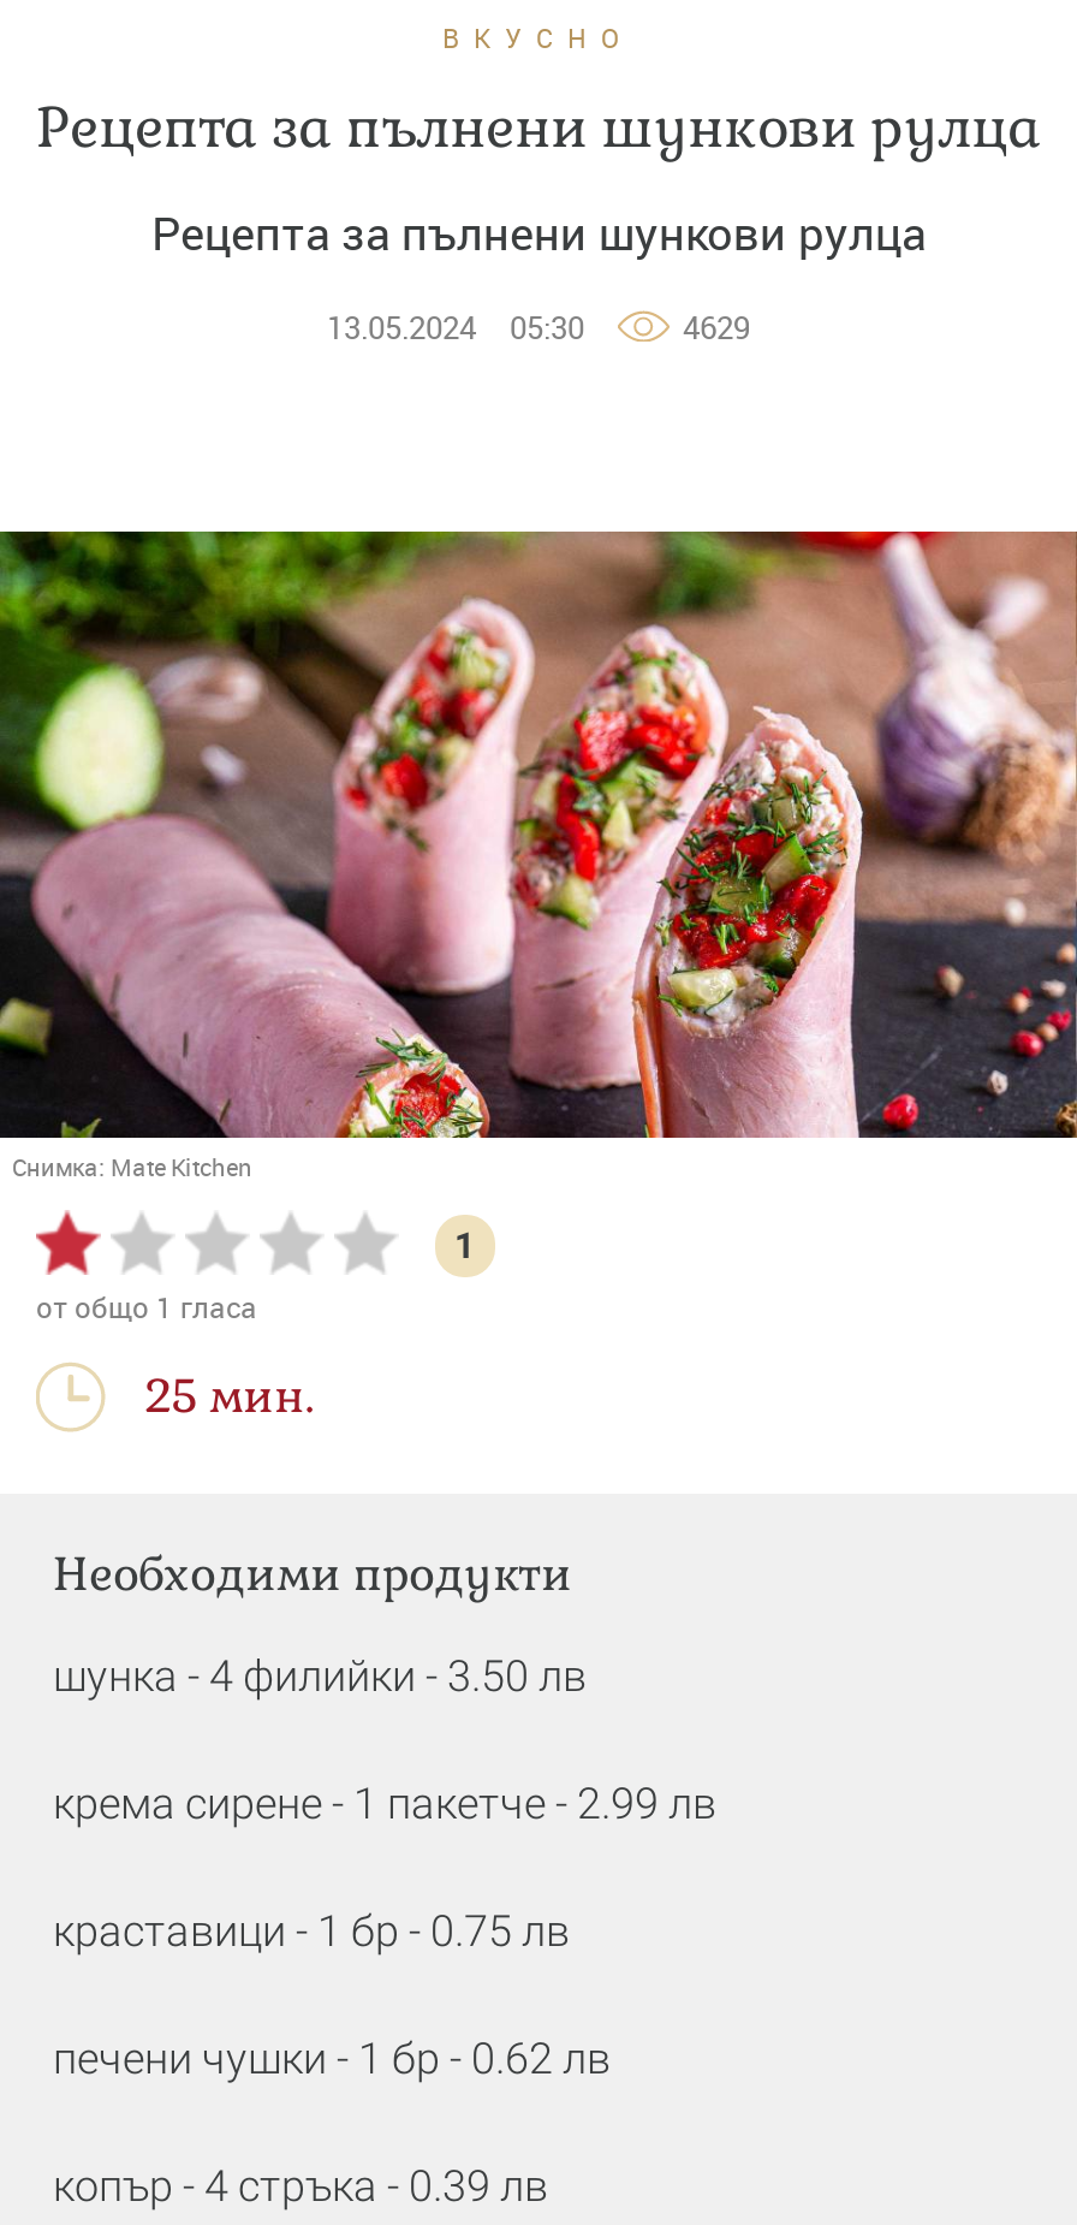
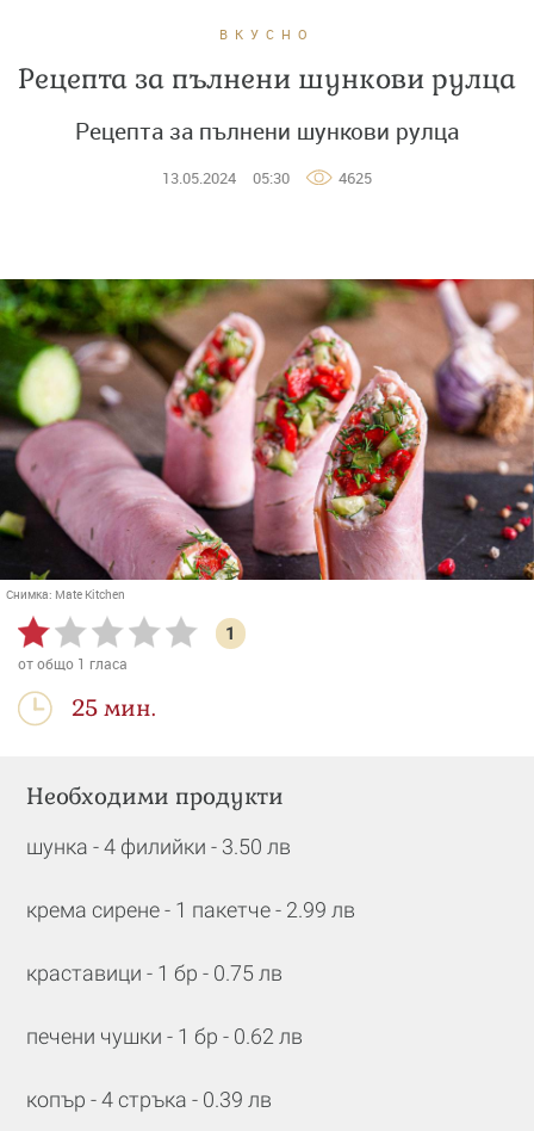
- 4629
+ 4625
